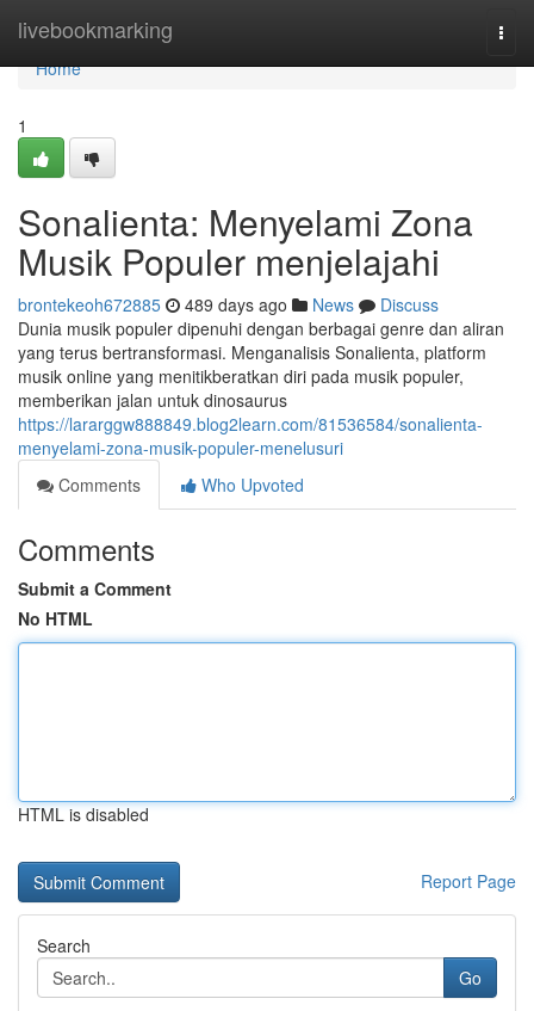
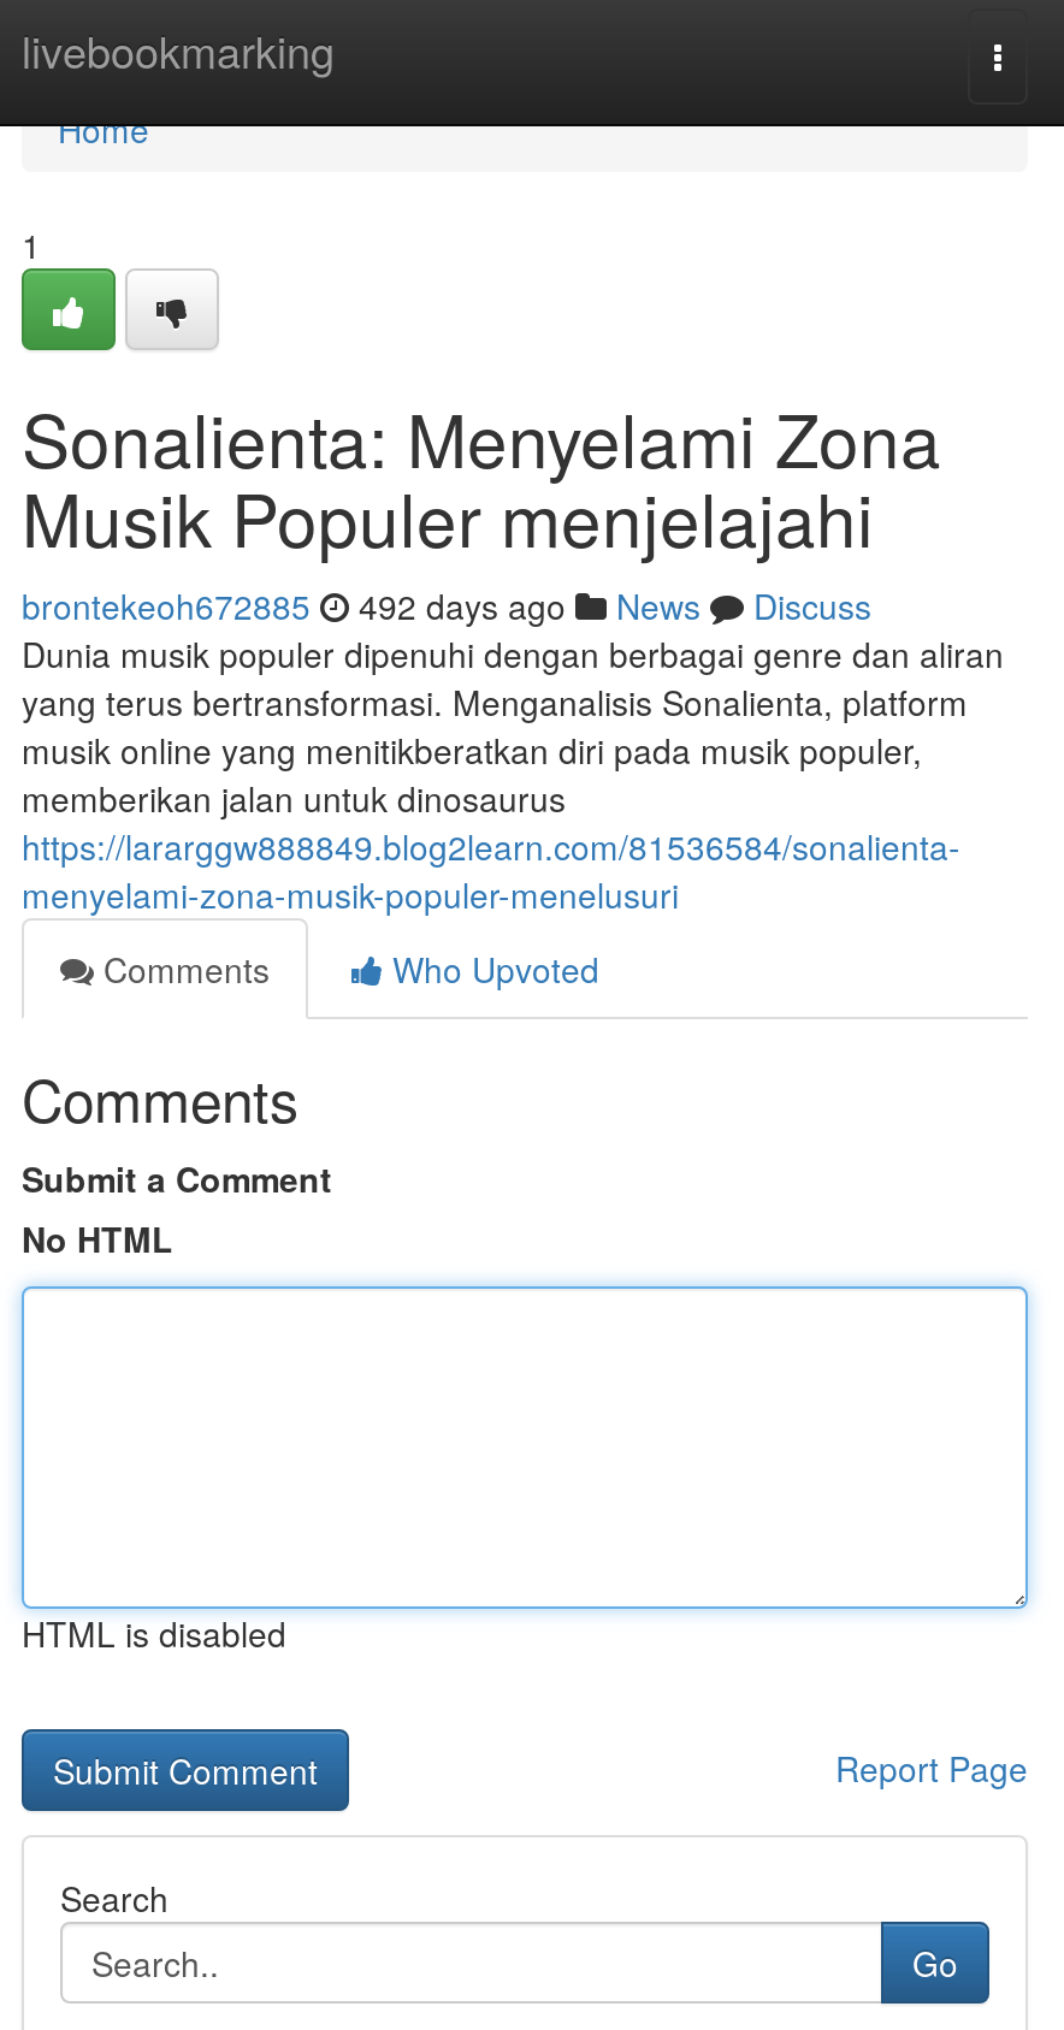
- brontekeoh672885 489 days ago News Discuss
+ brontekeoh672885 492 days ago News Discuss
